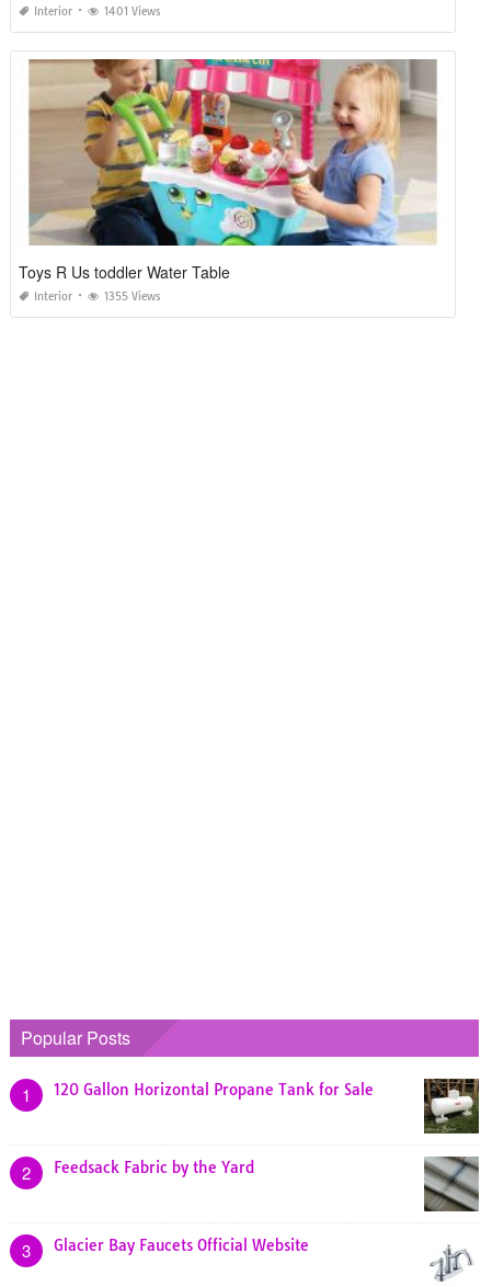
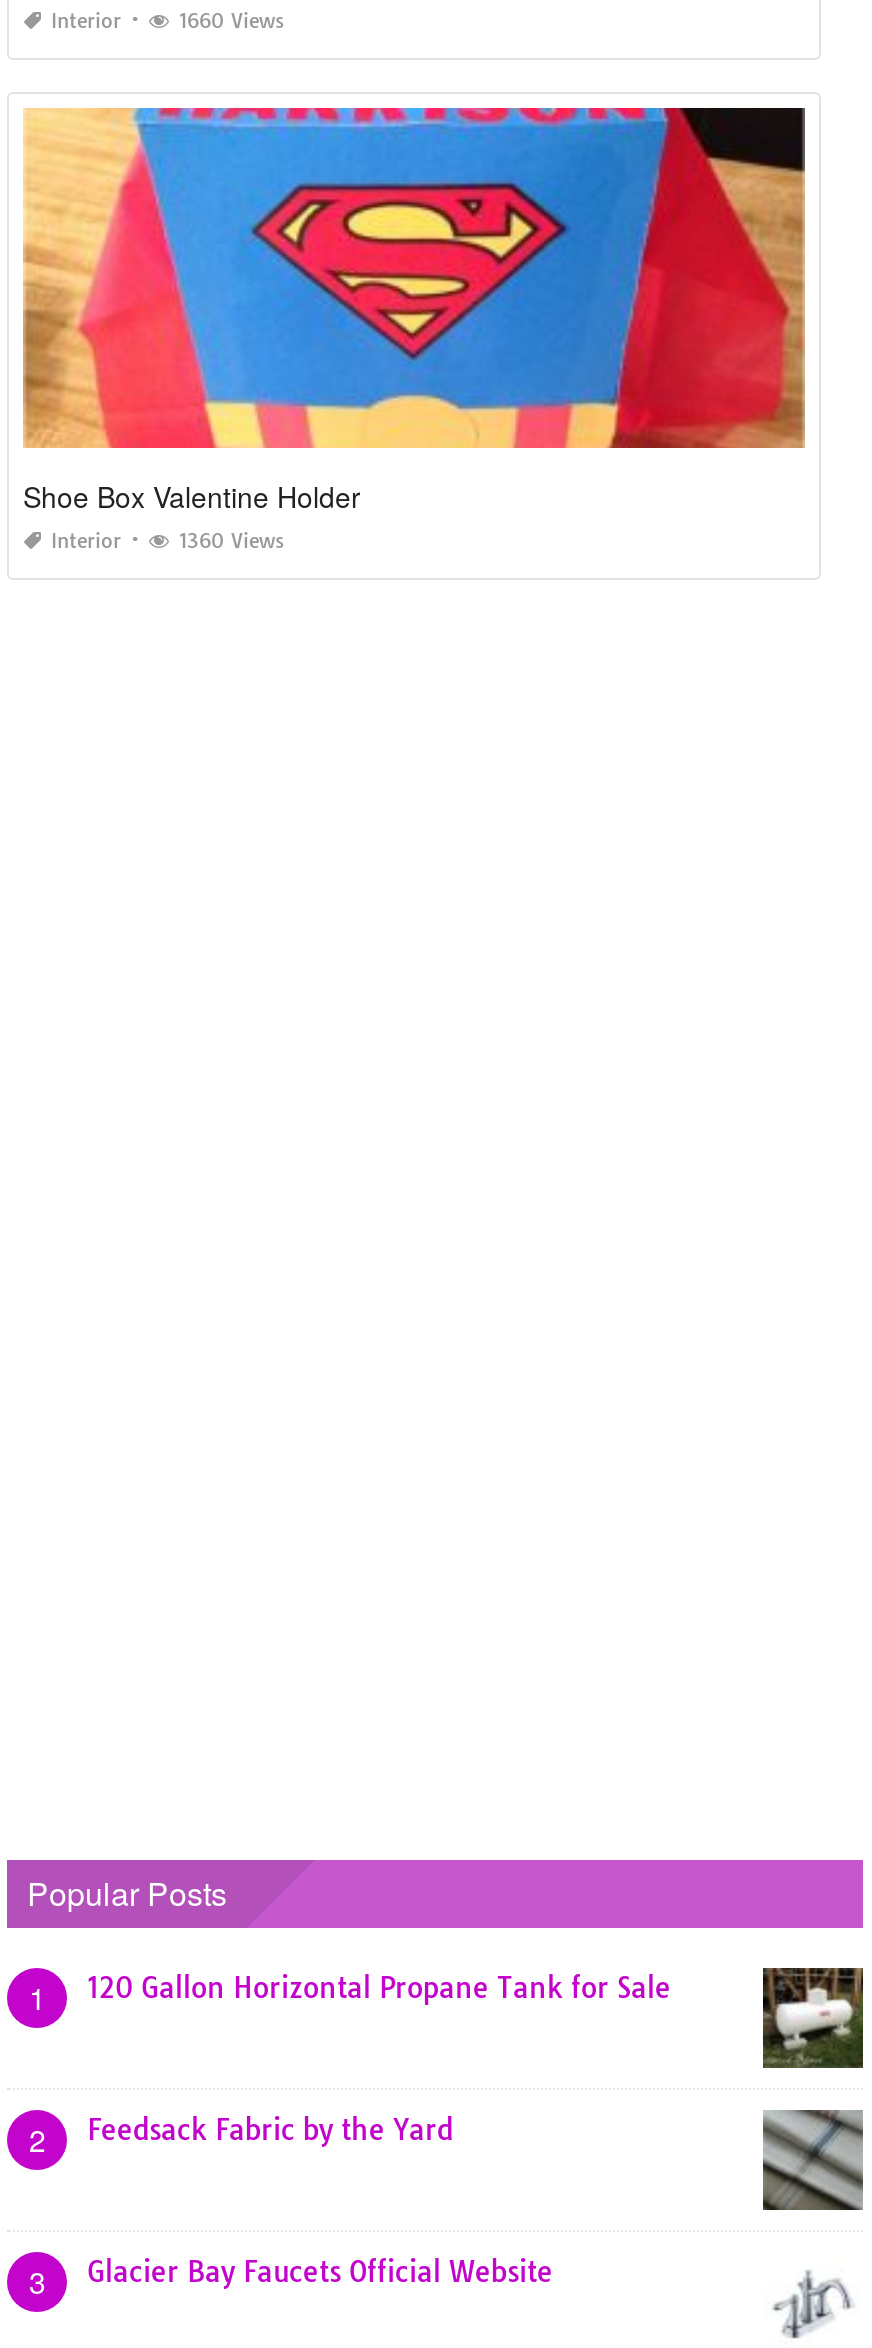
- 1401 Views
+ 1660 Views

- [image]
- Toys R Us toddler Water Table
+ [image]
+ Shoe Box Valentine Holder

- 1355 Views
+ 1360 Views
